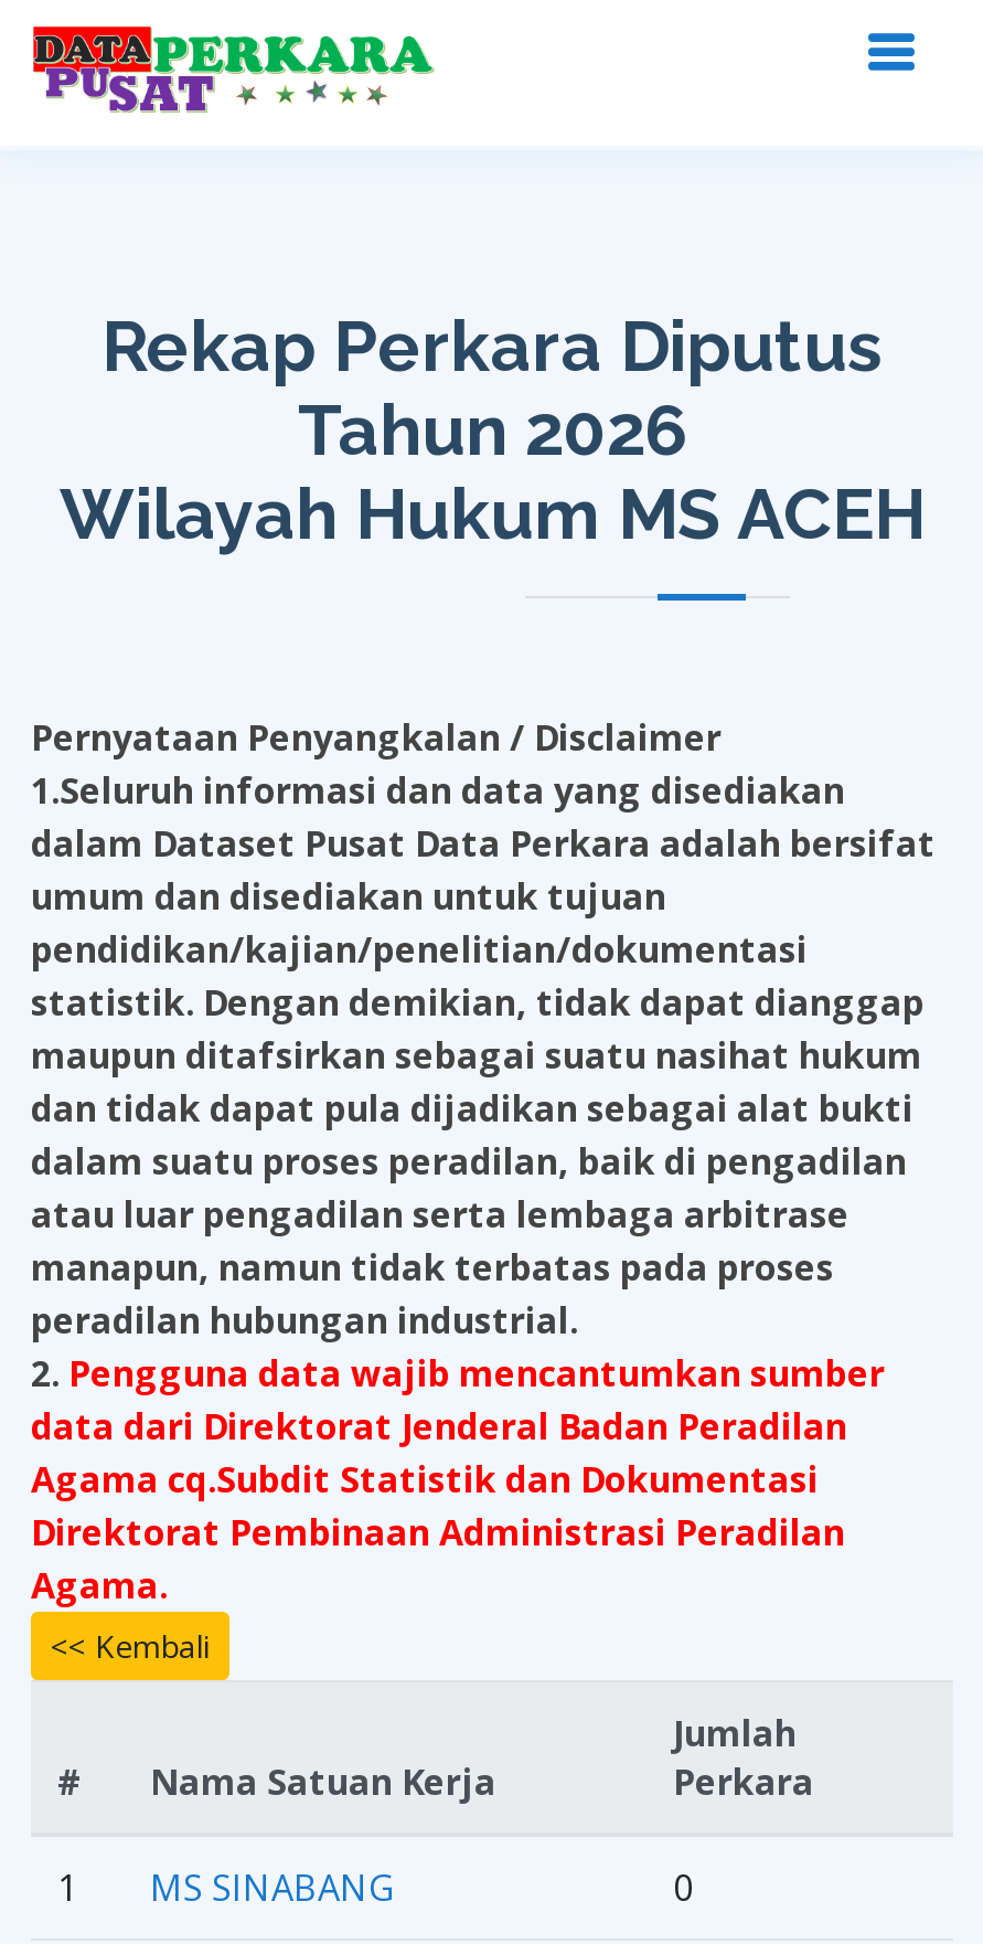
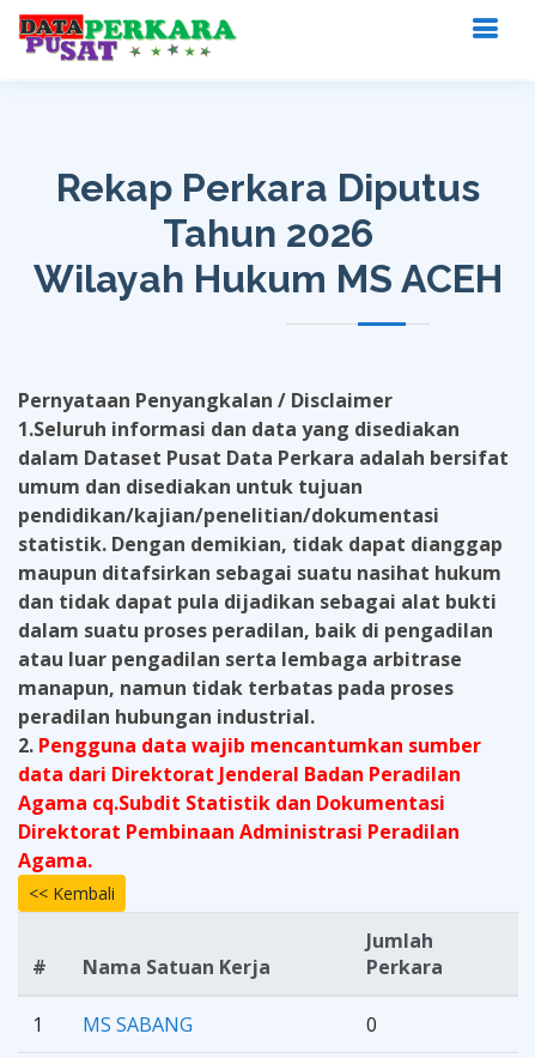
- MS SINABANG
+ MS SABANG
